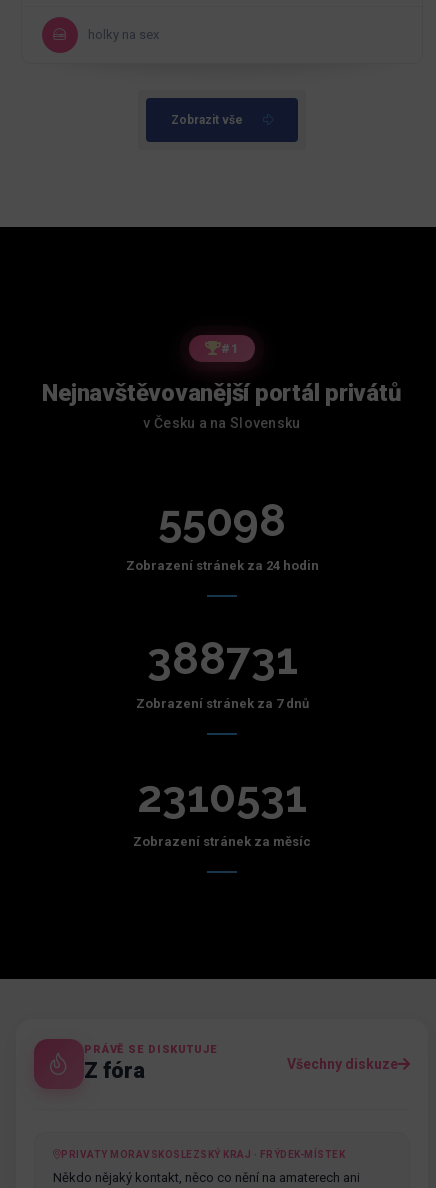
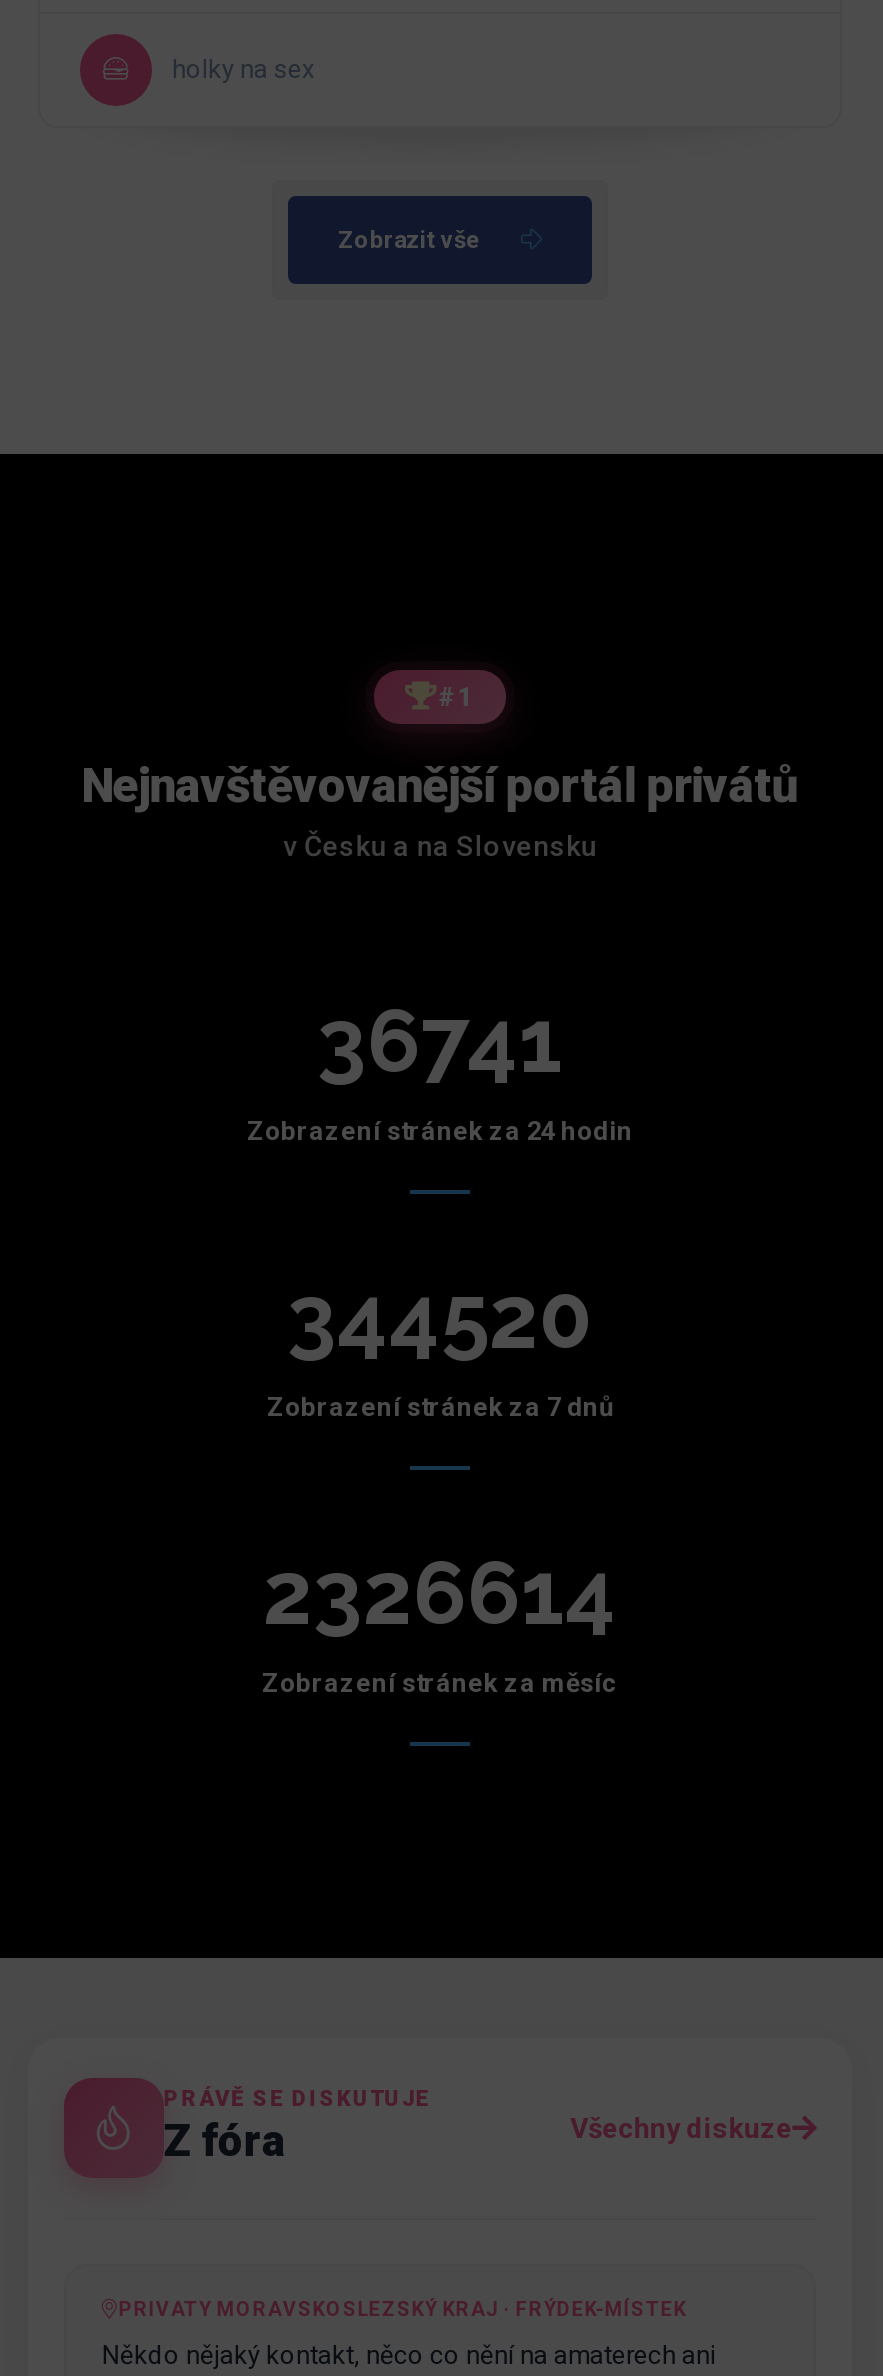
- 55098
+ 36741

- 388731
+ 344520

- 2310531
+ 2326614
